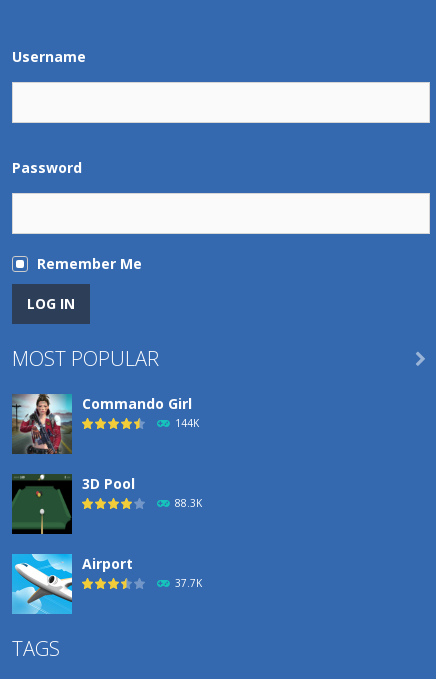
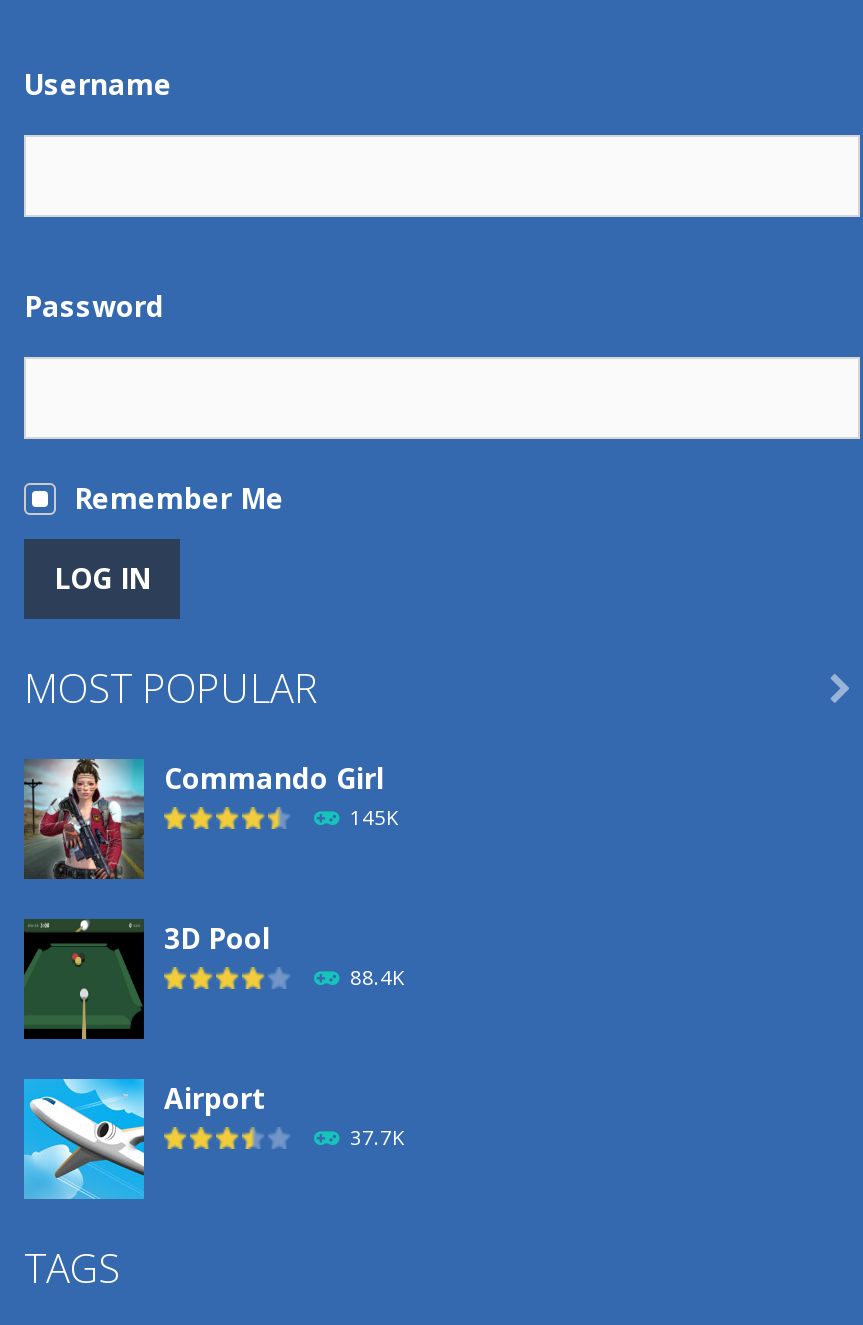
- 144K
+ 145K

- 88.3K
+ 88.4K
